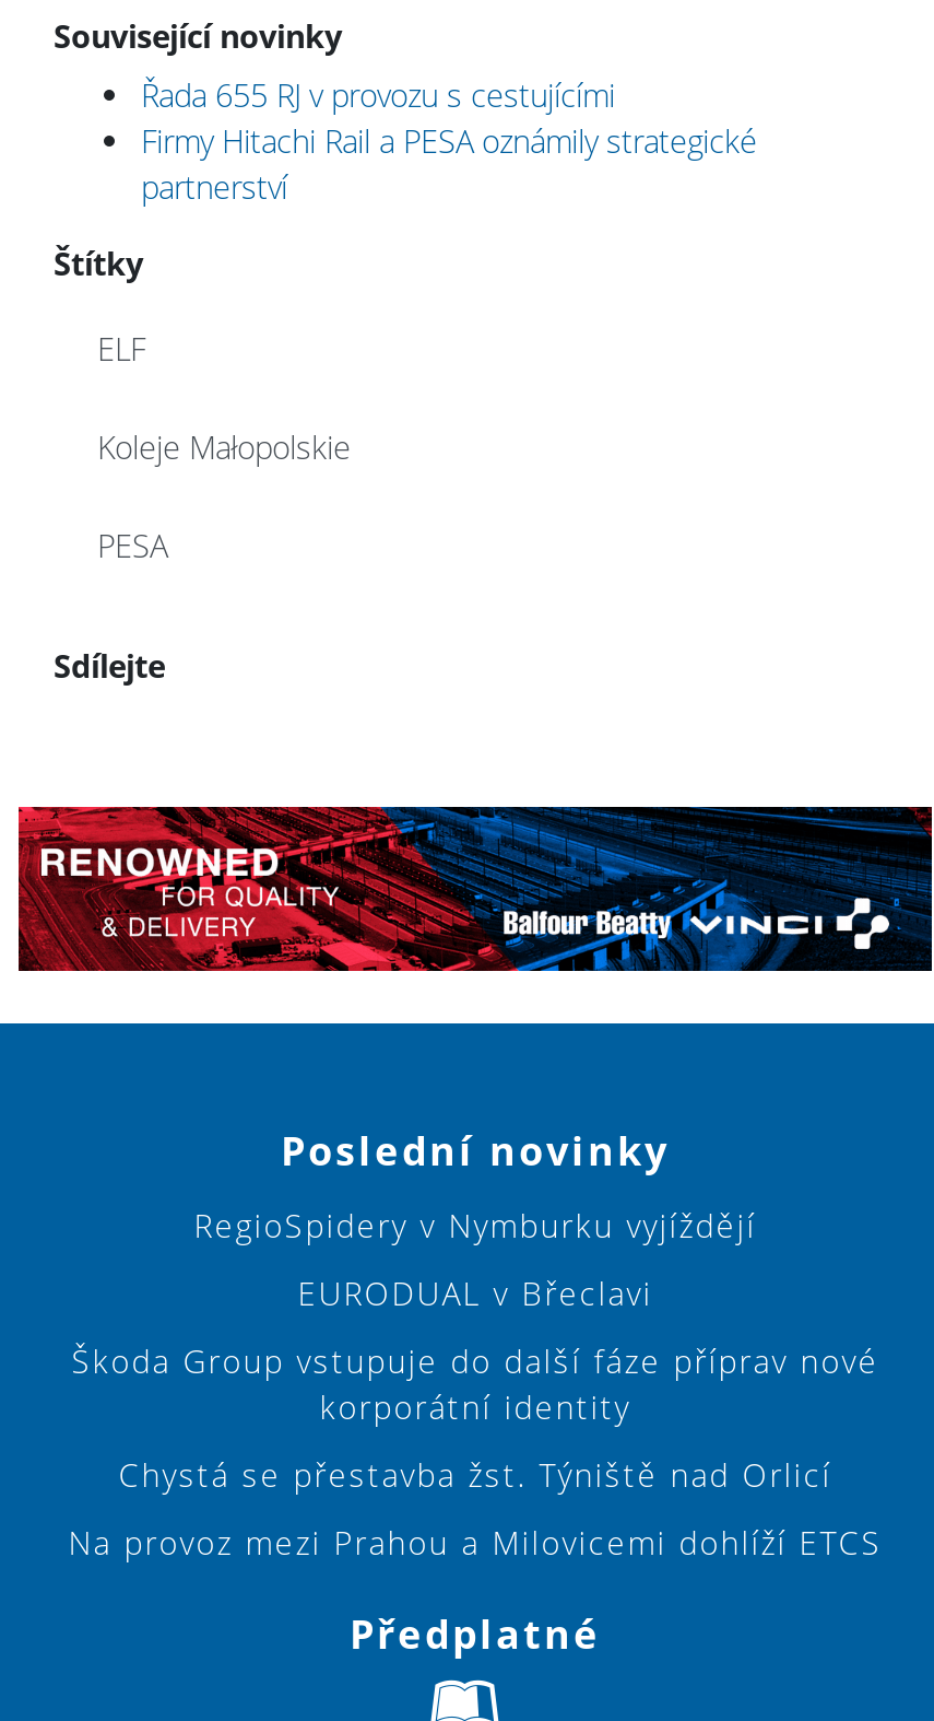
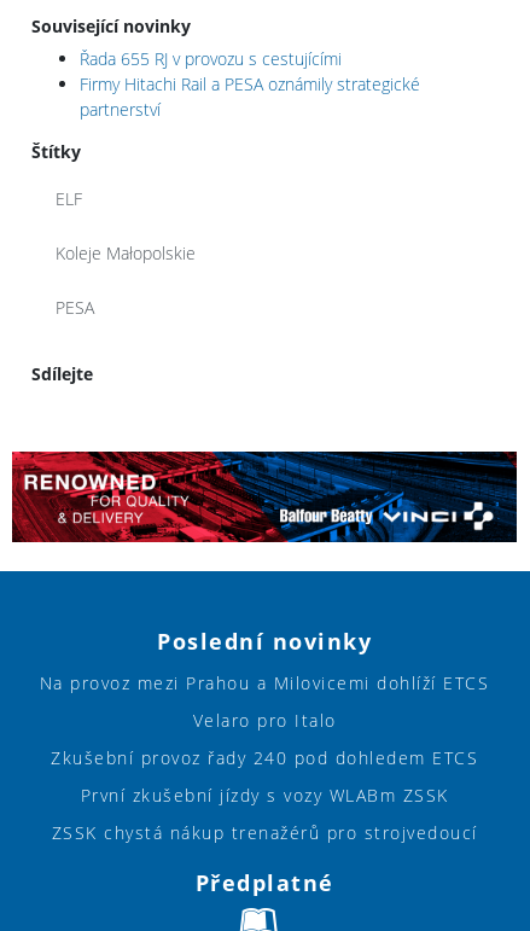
- RegioSpidery v Nymburku vyjíždějí
- EURODUAL v Břeclavi
- Škoda Group vstupuje do další fáze příprav nové
- korporátní identity
- Chystá se přestavba žst. Týniště nad Orlicí

moved up: Na provoz mezi Prahou a Milovicemi dohlíží ETCS

+ Velaro pro Italo
+ Zkušební provoz řady 240 pod dohledem ETCS
+ První zkušební jízdy s vozy WLABm ZSSK
+ ZSSK chystá nákup trenažérů pro strojvedoucí
